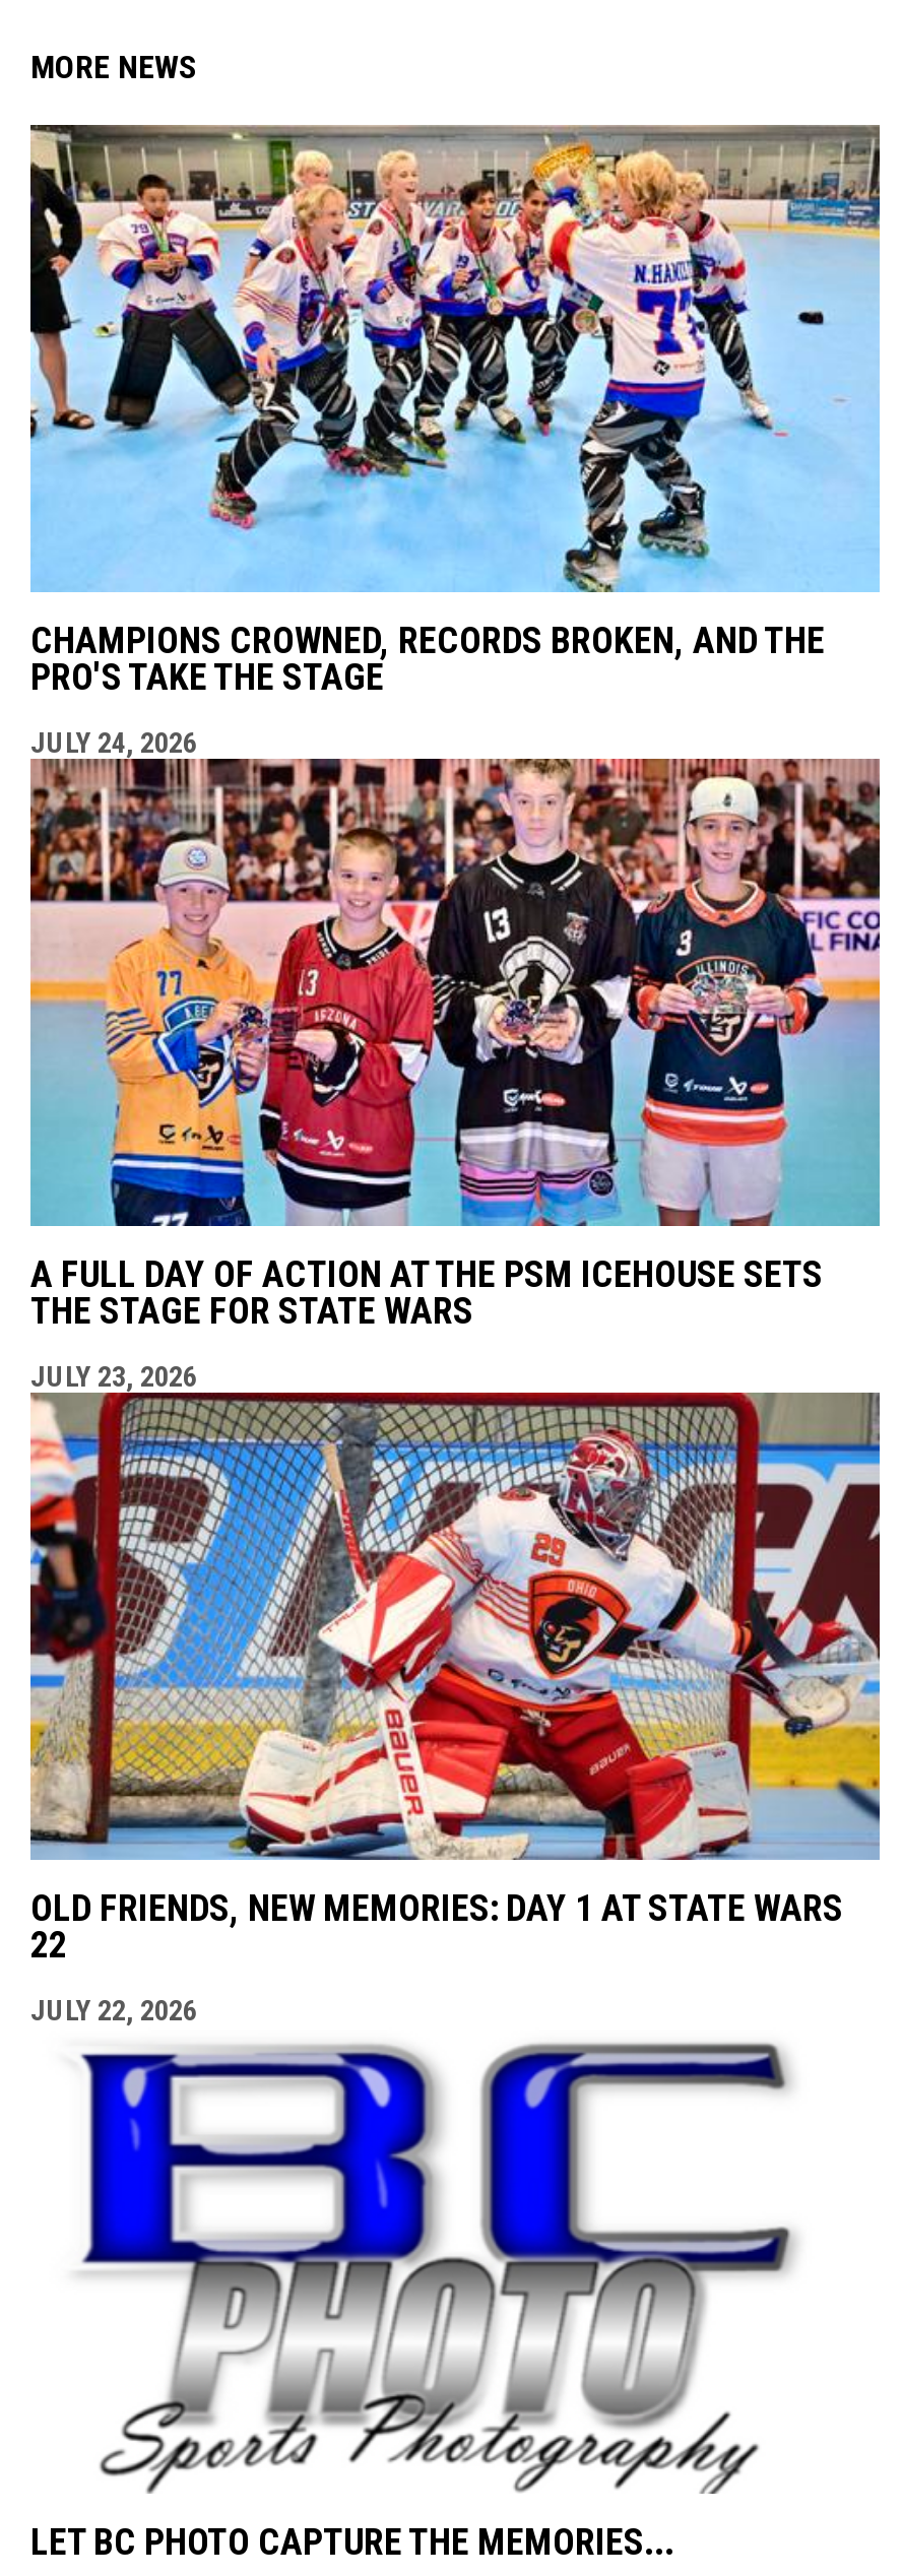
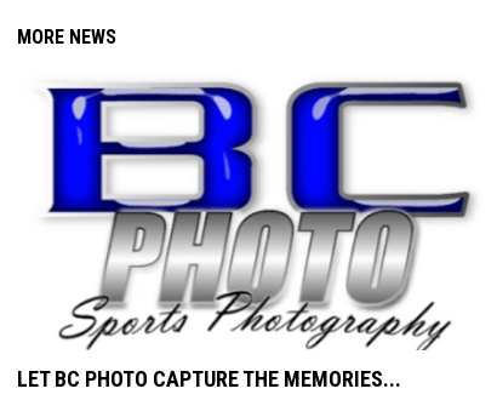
- [image]
- CHAMPIONS CROWNED, RECORDS BROKEN, AND THE
- PRO'S TAKE THE STAGE
- JULY 24, 2026

- [image]
- A FULL DAY OF ACTION AT THE PSM ICEHOUSE SETS
- THE STAGE FOR STATE WARS
- JULY 23, 2026

- [image]
- OLD FRIENDS, NEW MEMORIES: DAY 1 AT STATE WARS
- 22
- JULY 22, 2026
